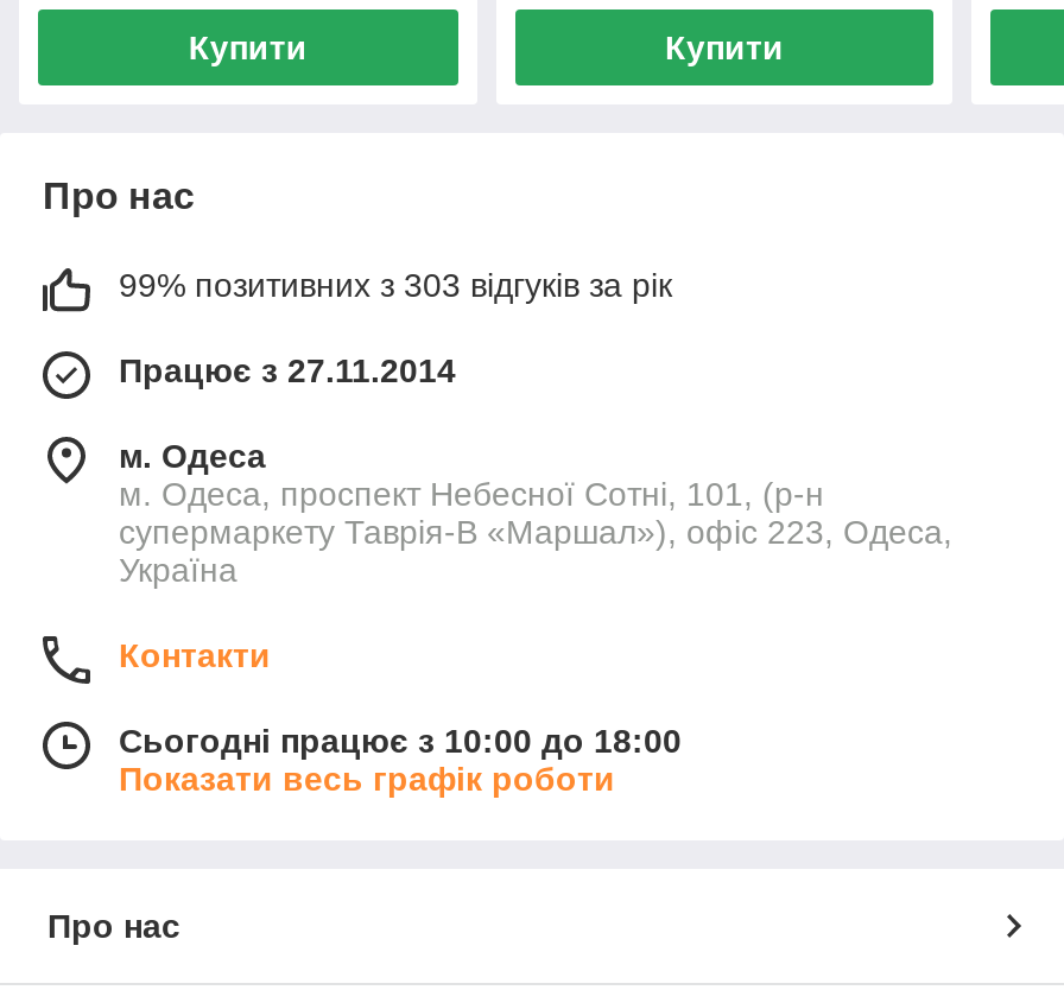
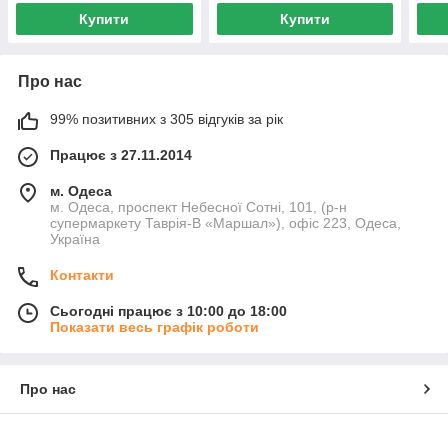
- 99% позитивних з 303 відгуків за рік
+ 99% позитивних з 305 відгуків за рік
